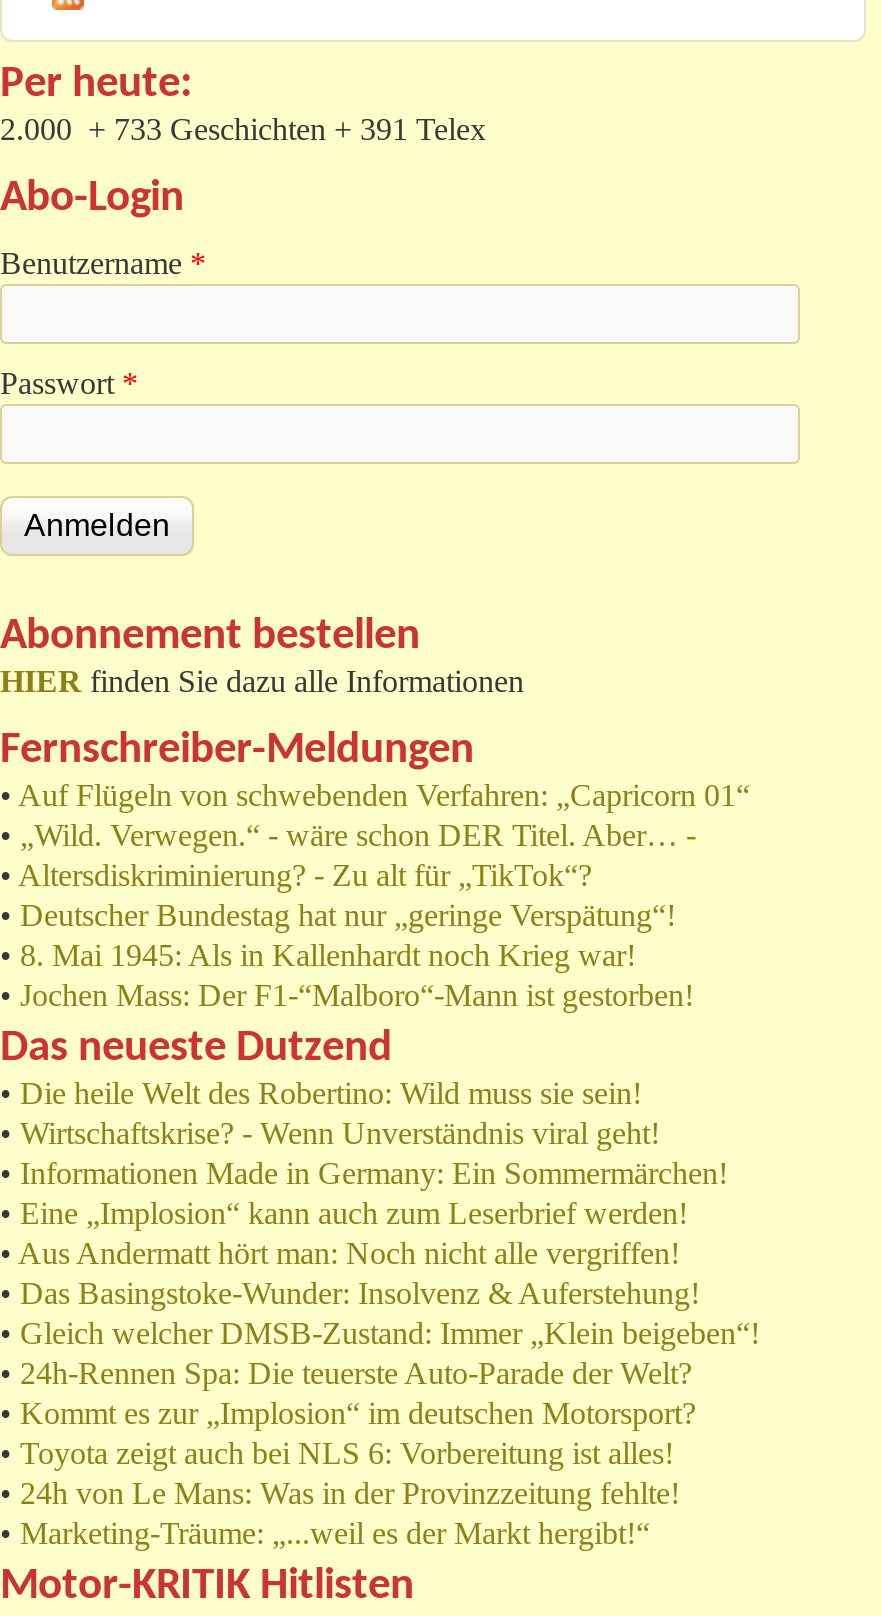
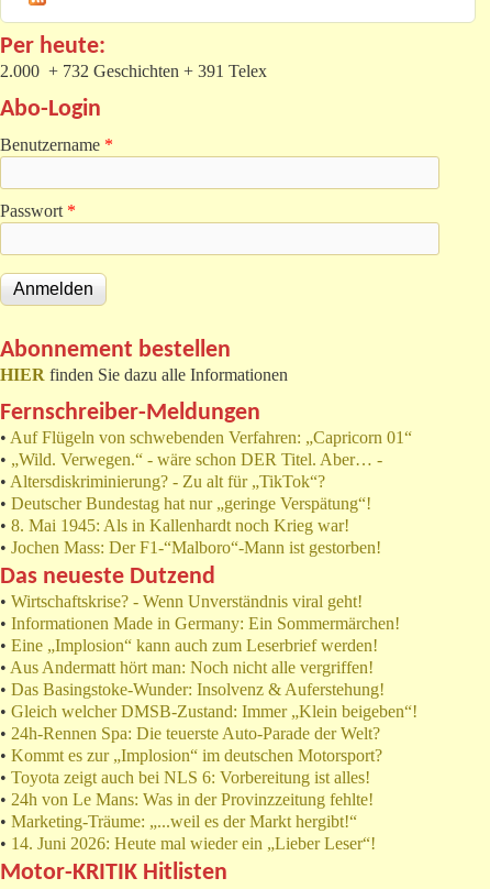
- 2.000 + 733 Geschichten + 391 Telex
+ 2.000 + 732 Geschichten + 391 Telex

- • Die heile Welt des Robertino: Wild muss sie sein!

moved up: • Wirtschaftskrise? - Wenn Unverständnis viral geht! | • Informationen Made in Germany: Ein Sommermärchen! | • Eine „Implosion“ kann auch zum Leserbrief werden! | ... | • 24h von Le Mans: Was in der Provinzzeitung fehlte! | • Marketing-Träume: „...weil es der Markt hergibt!“

+ • 14. Juni 2026: Heute mal wieder ein „Lieber Leser“!
